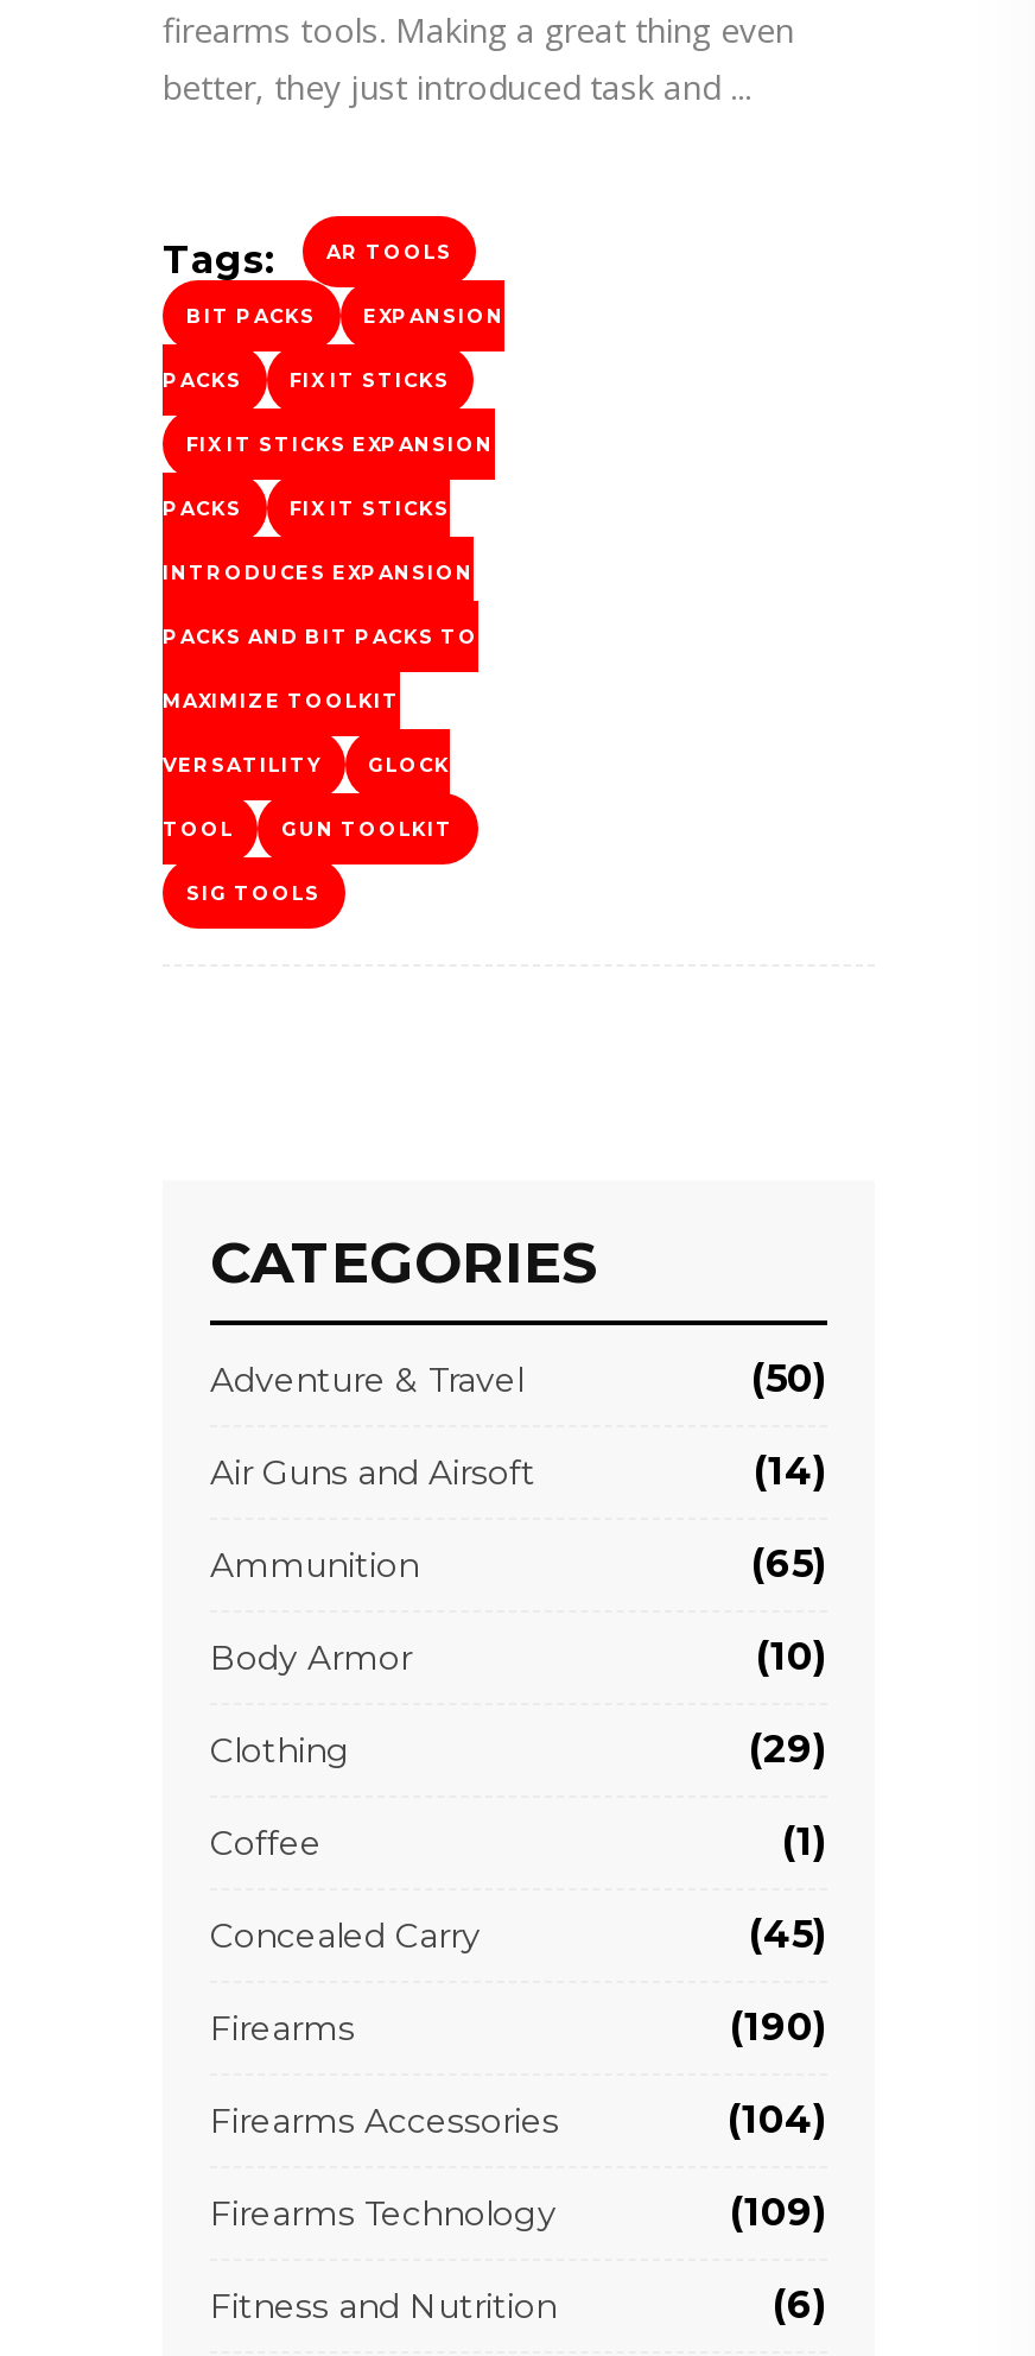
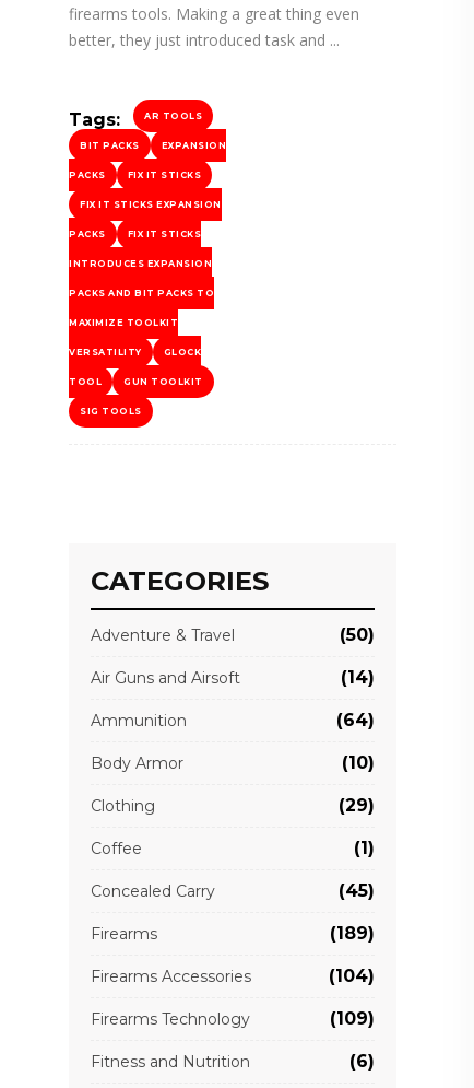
- (65)
+ (64)

- (190)
+ (189)
